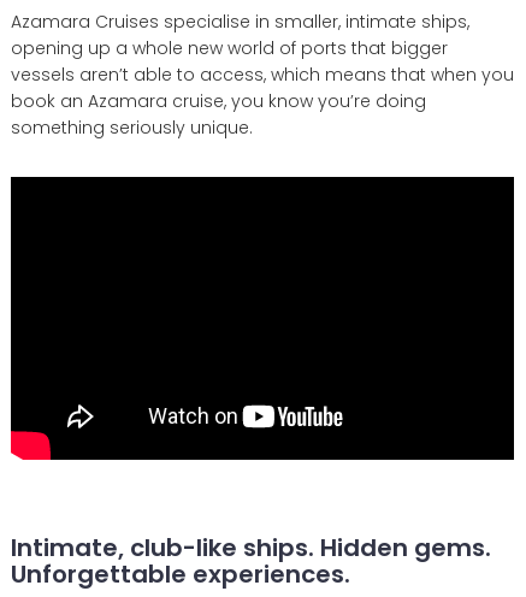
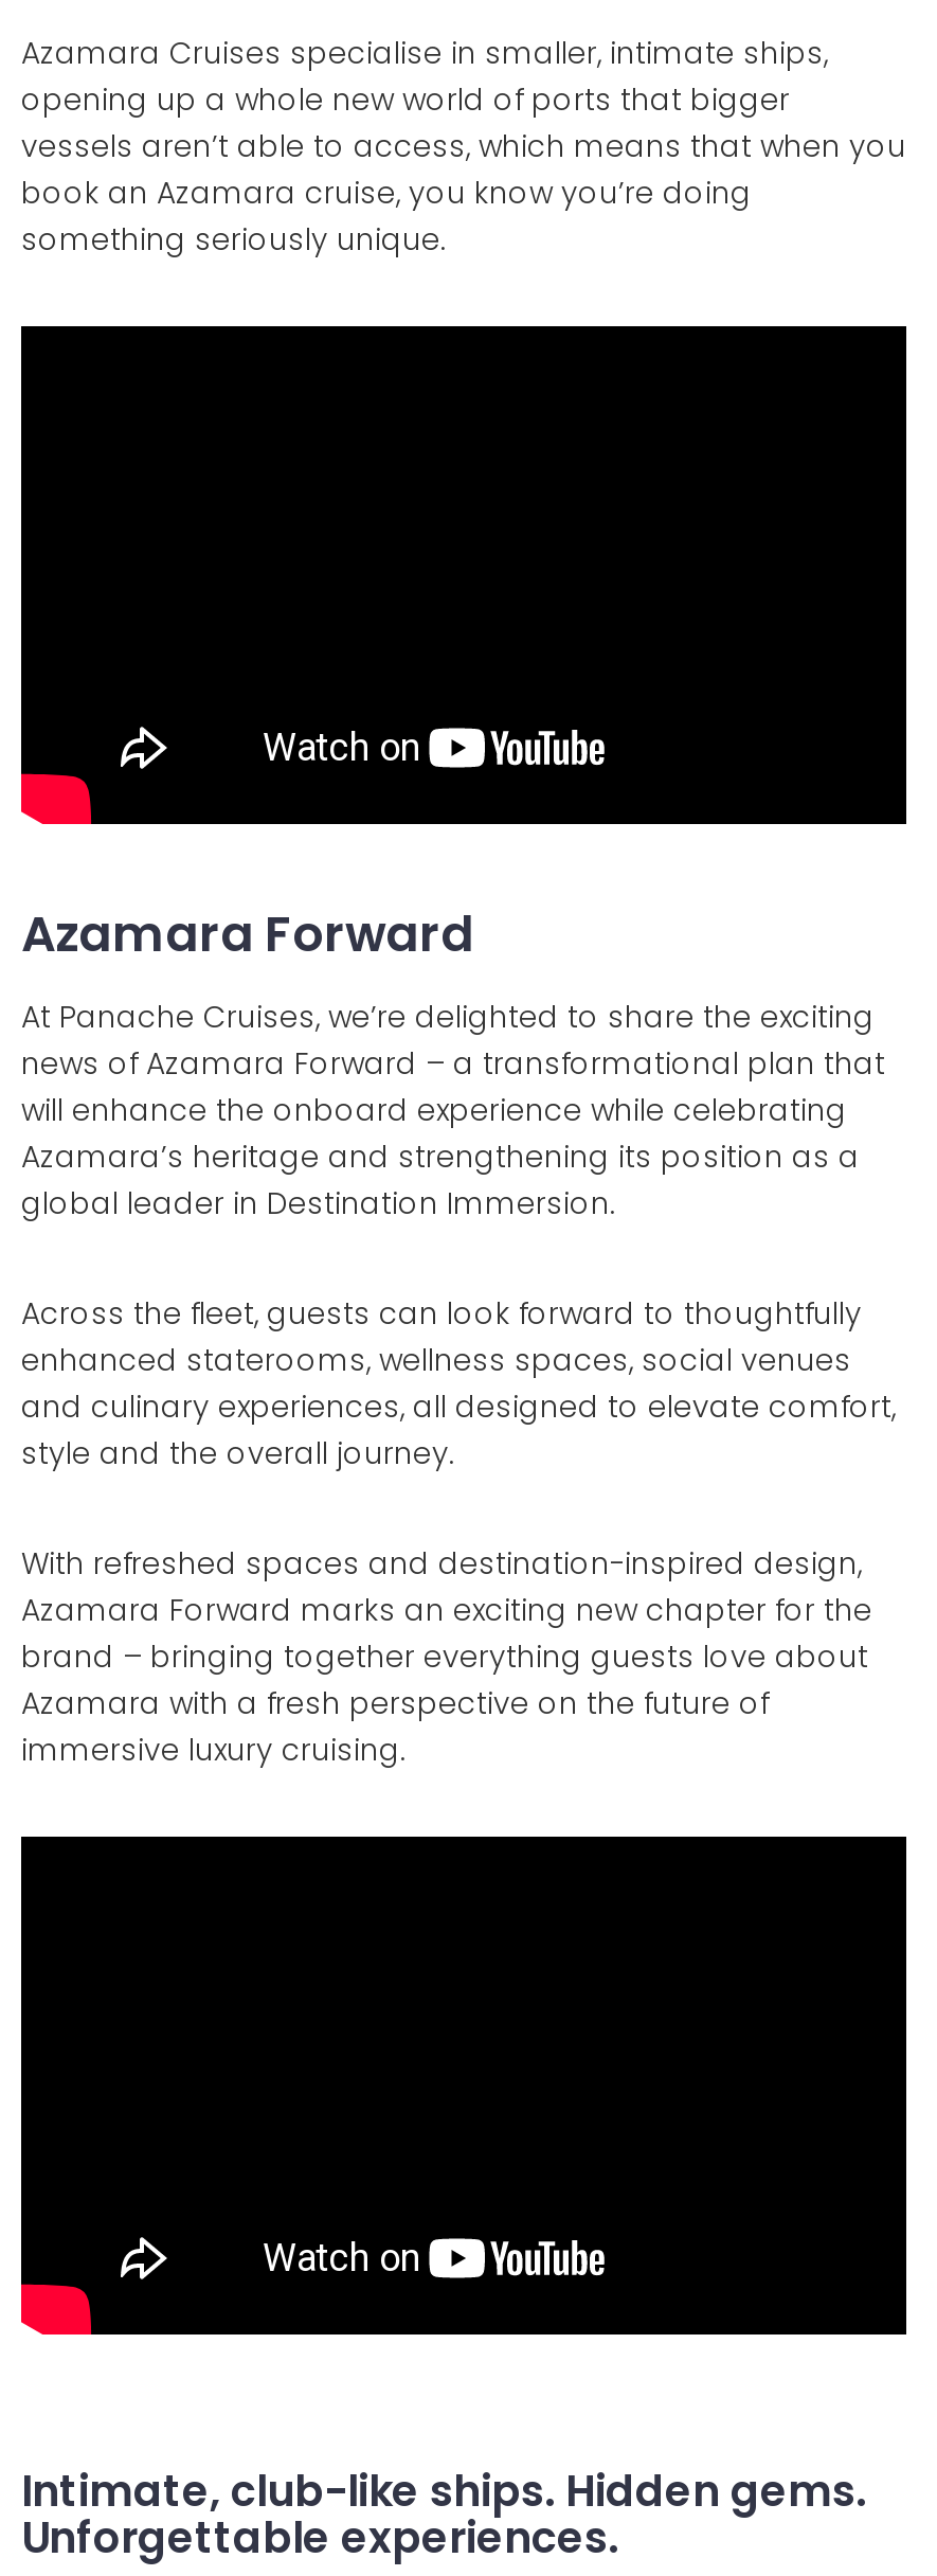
+ Azamara Forward
+ At Panache Cruises, we’re delighted to share the exciting
+ news of Azamara Forward – a transformational plan that
+ will enhance the onboard experience while celebrating
+ Azamara’s heritage and strengthening its position as a
+ global leader in Destination Immersion.
+ Across the fleet, guests can look forward to thoughtfully
+ enhanced staterooms, wellness spaces, social venues
+ and culinary experiences, all designed to elevate comfort,
+ style and the overall journey.
+ With refreshed spaces and destination-inspired design,
+ Azamara Forward marks an exciting new chapter for the
+ brand – bringing together everything guests love about
+ Azamara with a fresh perspective on the future of
+ immersive luxury cruising.
